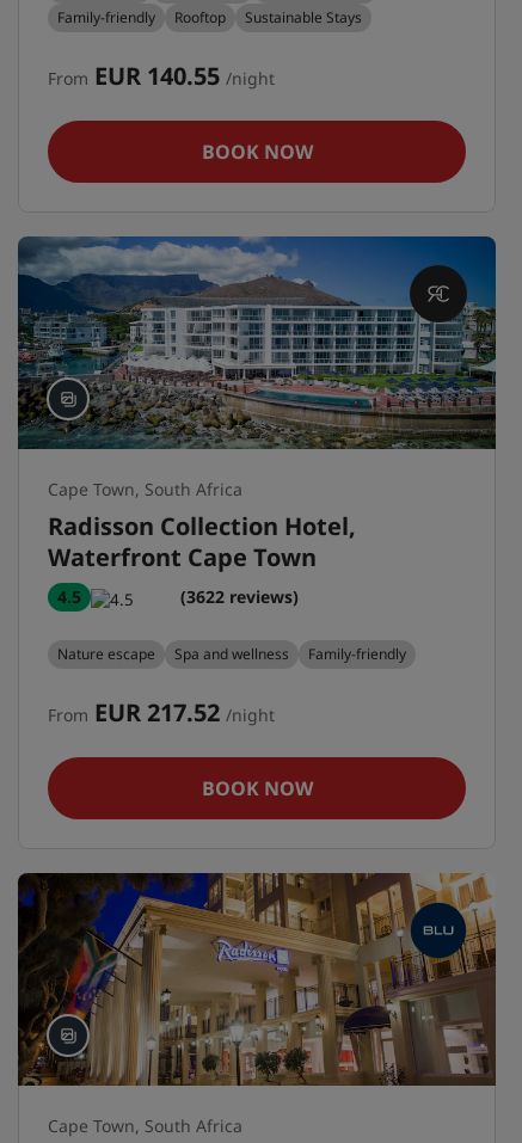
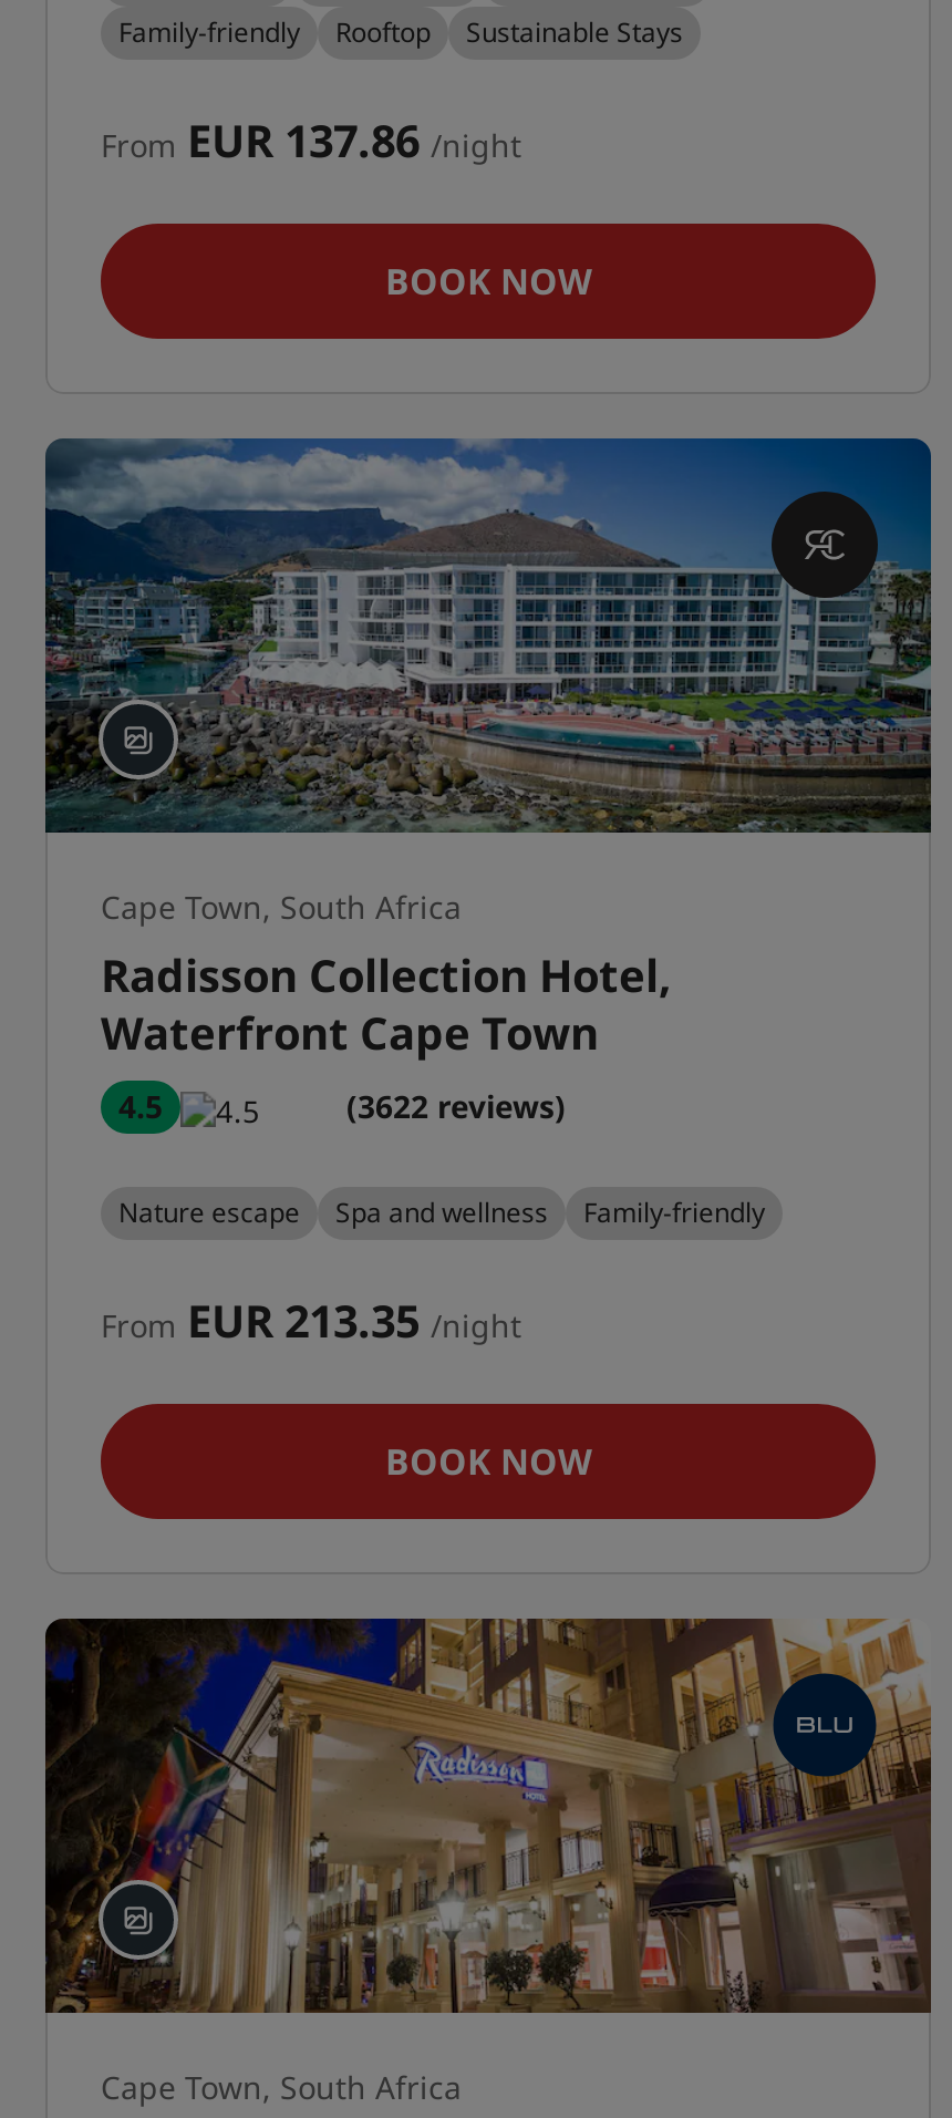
- From EUR 140.55 /night
+ From EUR 137.86 /night

- From EUR 217.52 /night
+ From EUR 213.35 /night
